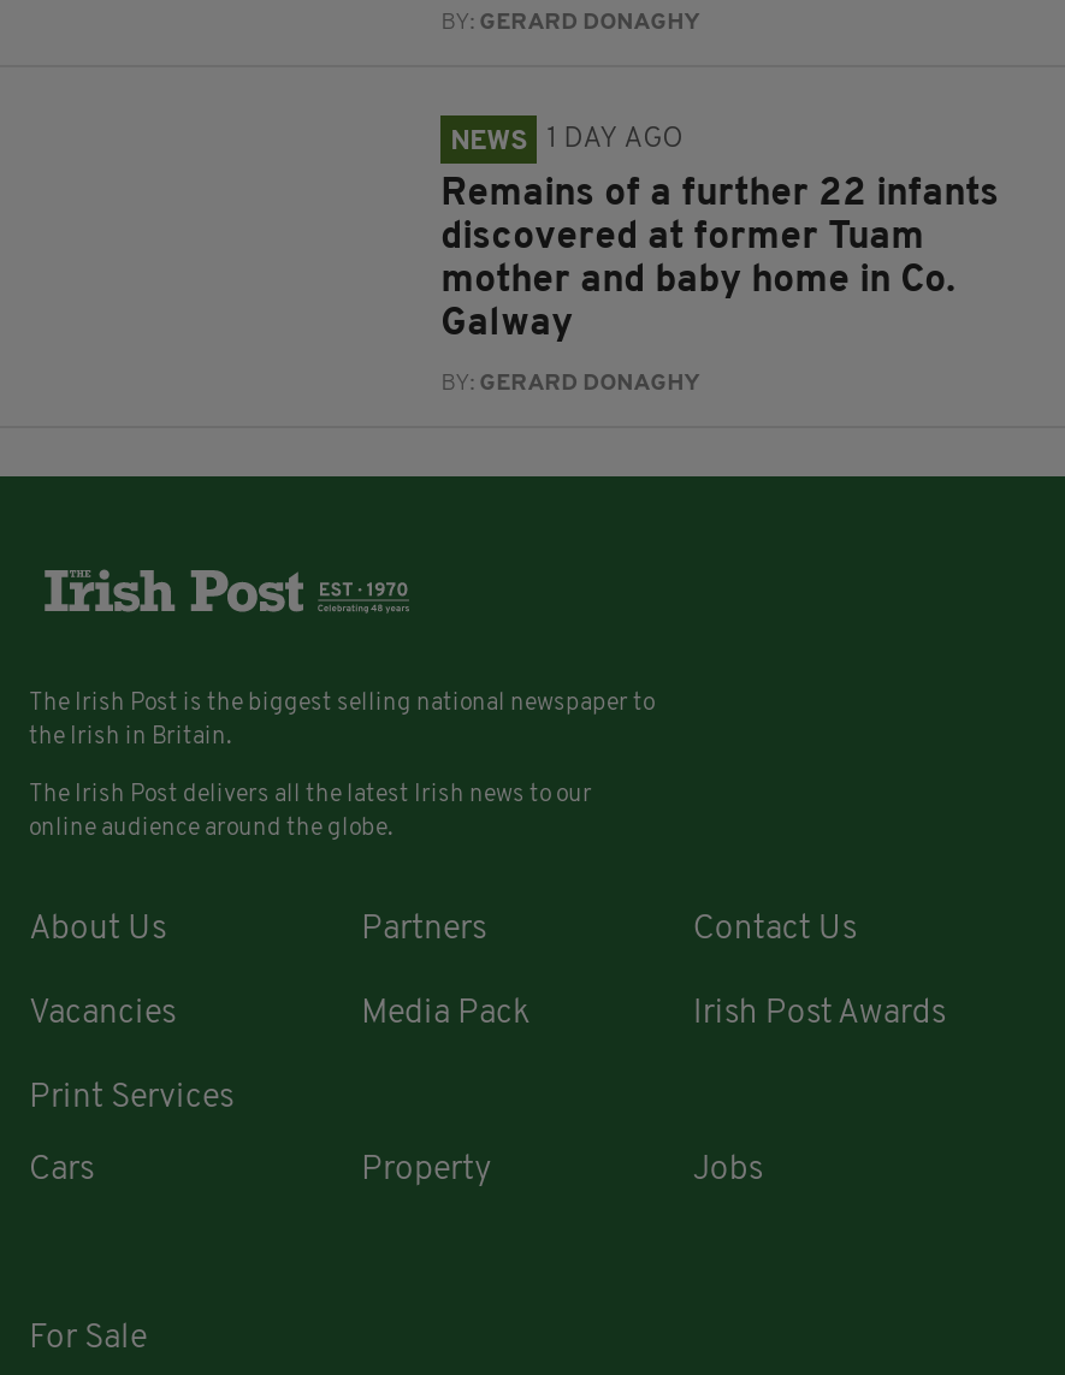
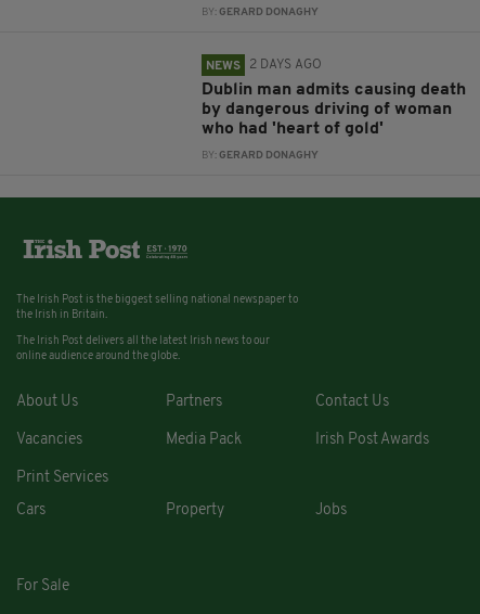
- NEWS 1 DAY AGO
+ NEWS 2 DAYS AGO

- Remains of a further 22 infants
- discovered at former Tuam
- mother and baby home in Co.
- Galway
+ Dublin man admits causing death
+ by dangerous driving of woman
+ who had 'heart of gold'
